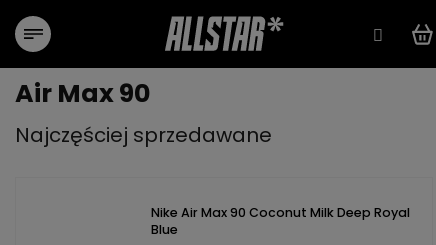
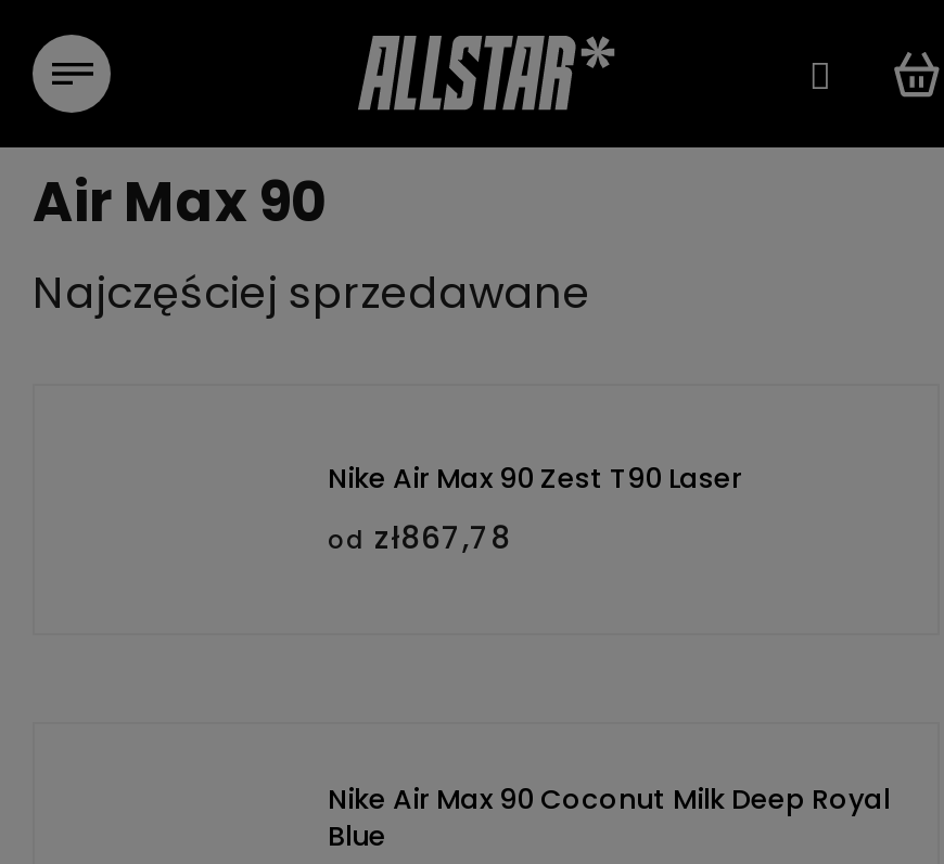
+ Nike Air Max 90 Zest T90 Laser
+ od zł867,78
